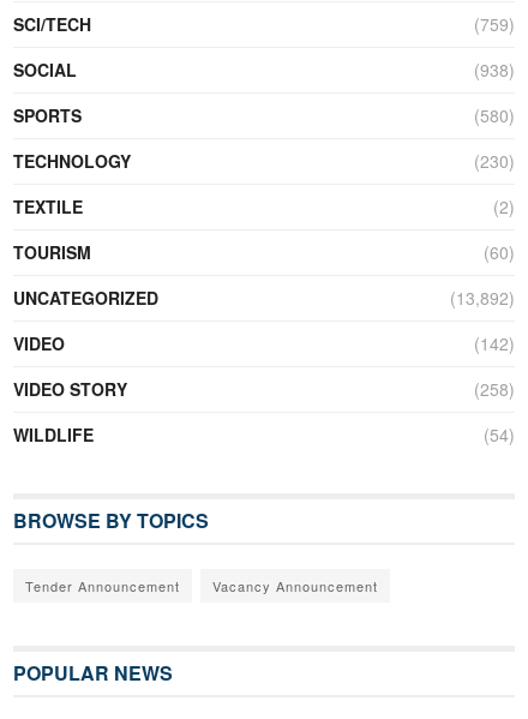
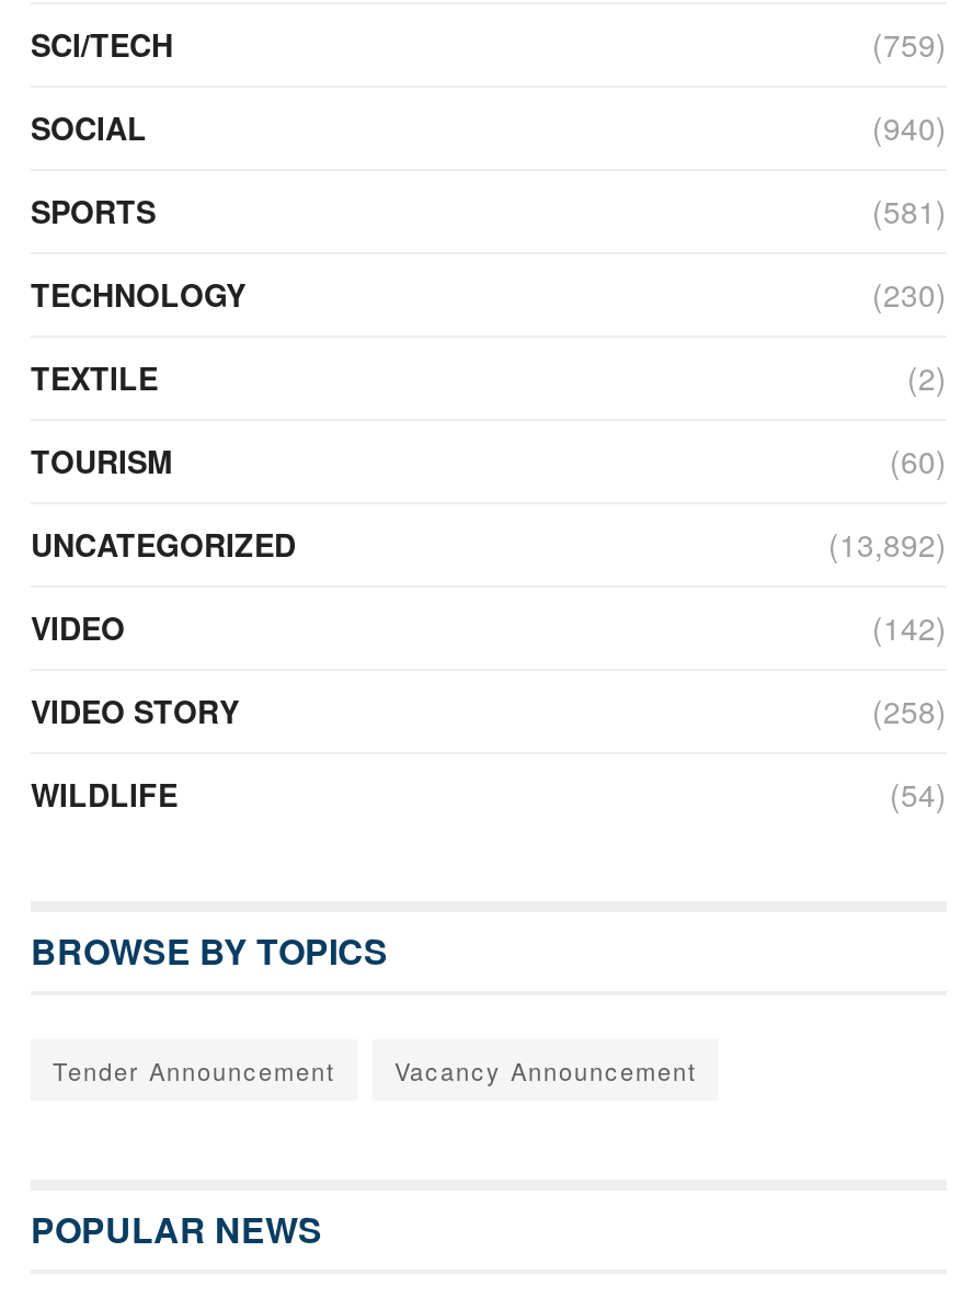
- (938)
+ (940)

- (580)
+ (581)
